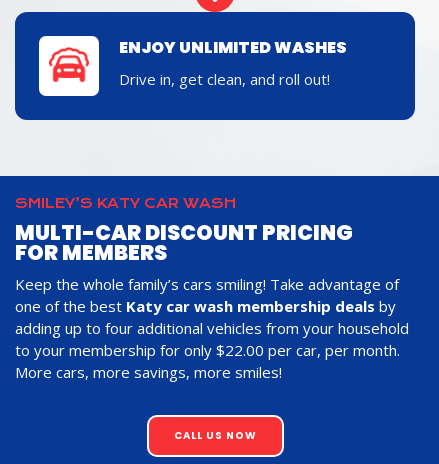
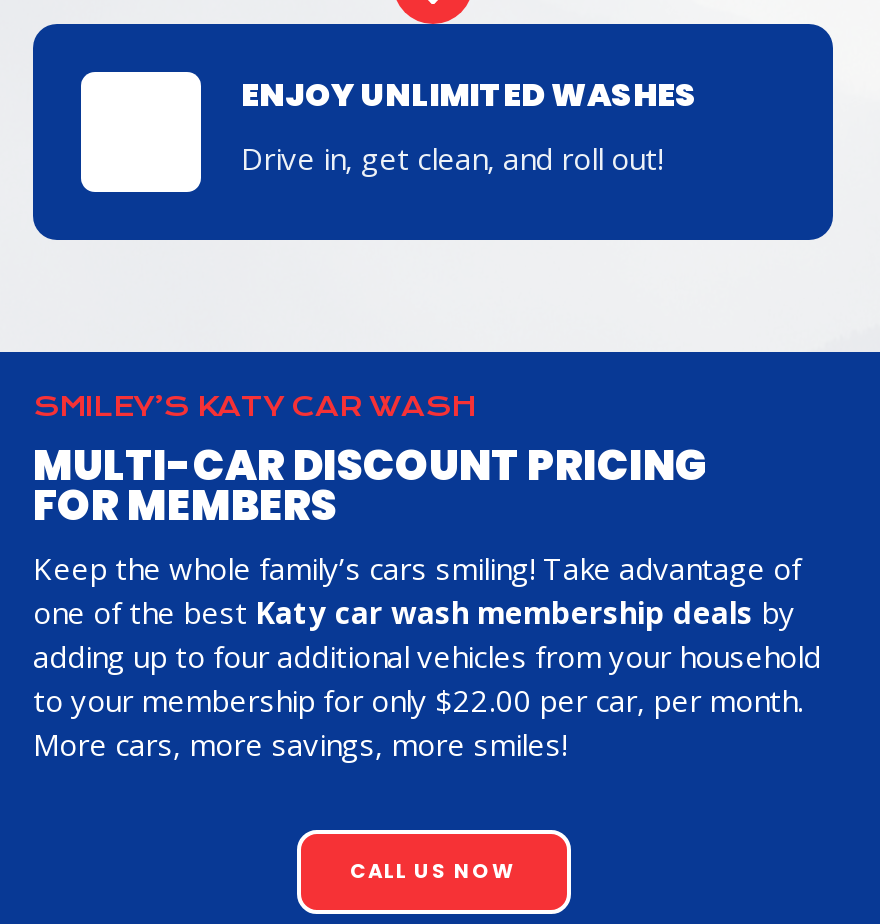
- [image]
